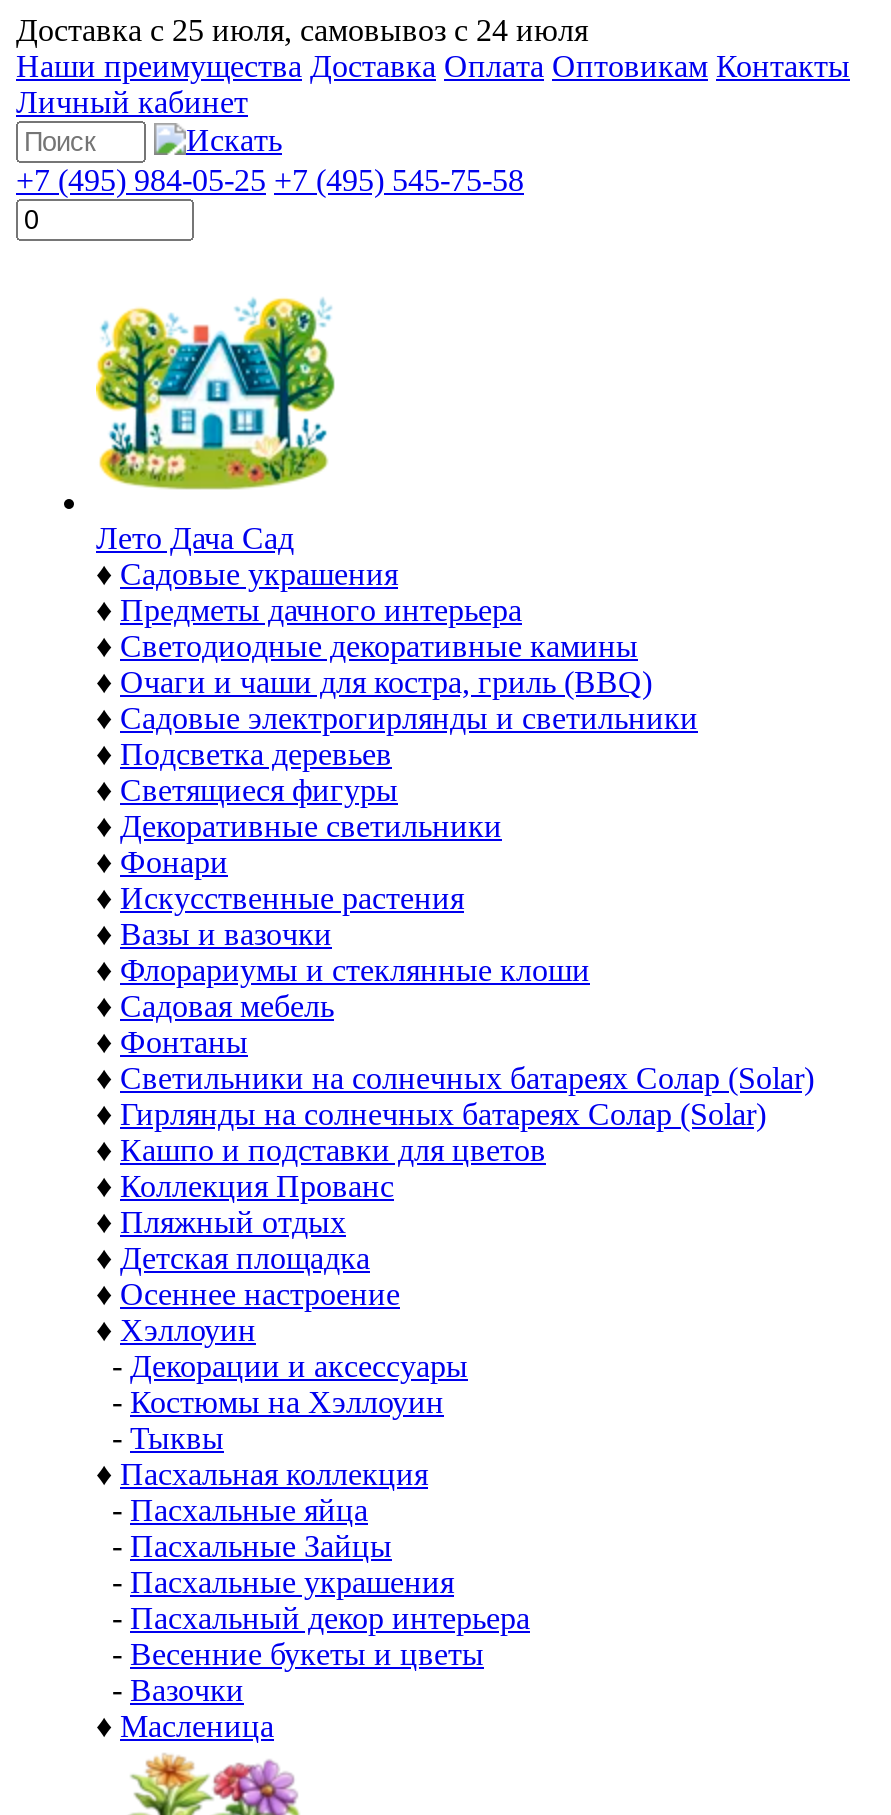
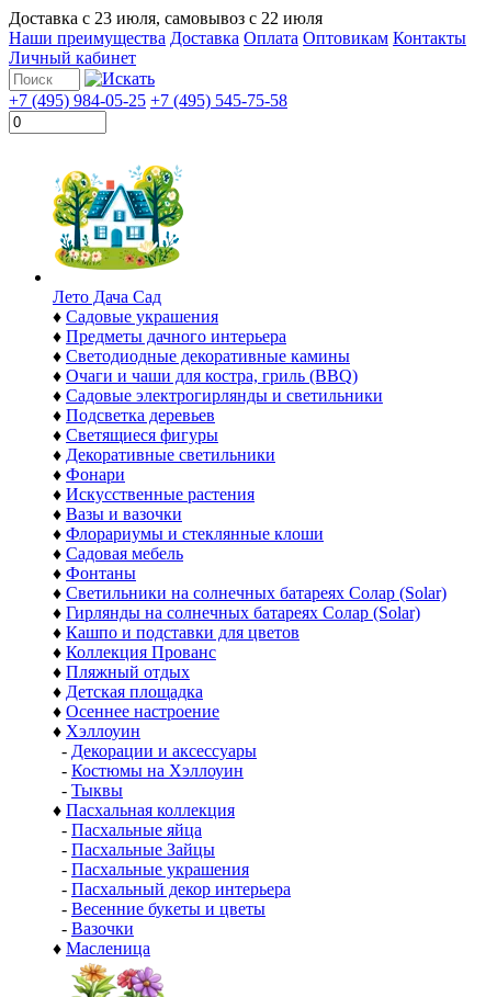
- Доставка с 25 июля, самовывоз с 24 июля
+ Доставка с 23 июля, самовывоз с 22 июля
